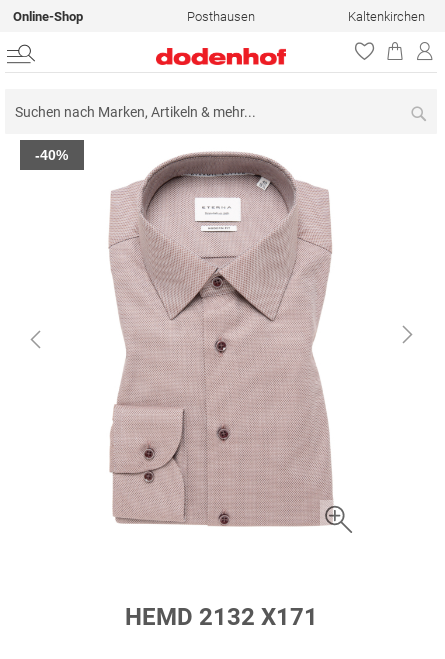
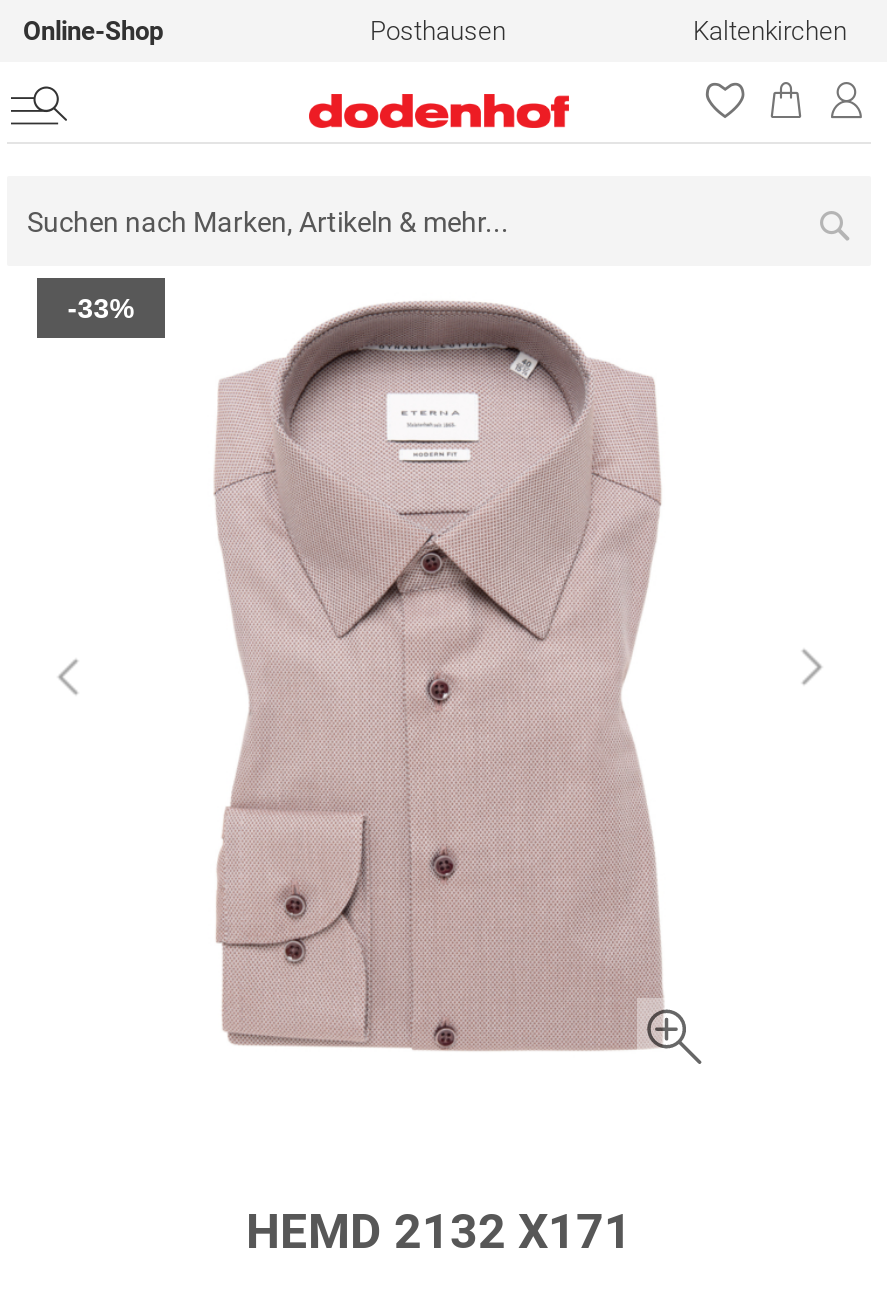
- -40%
+ -33%
